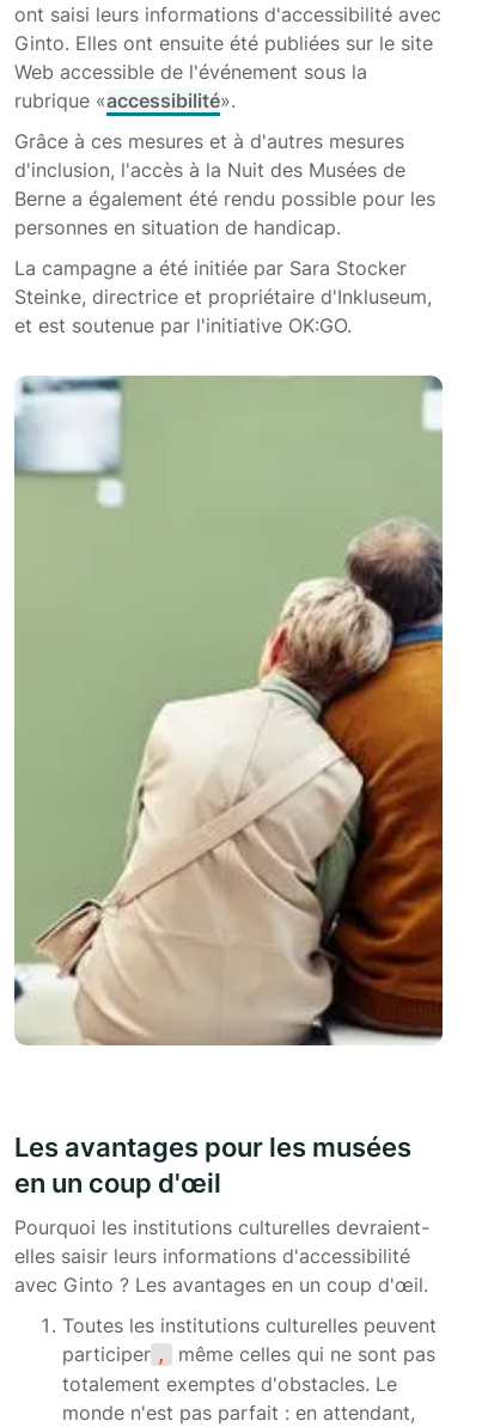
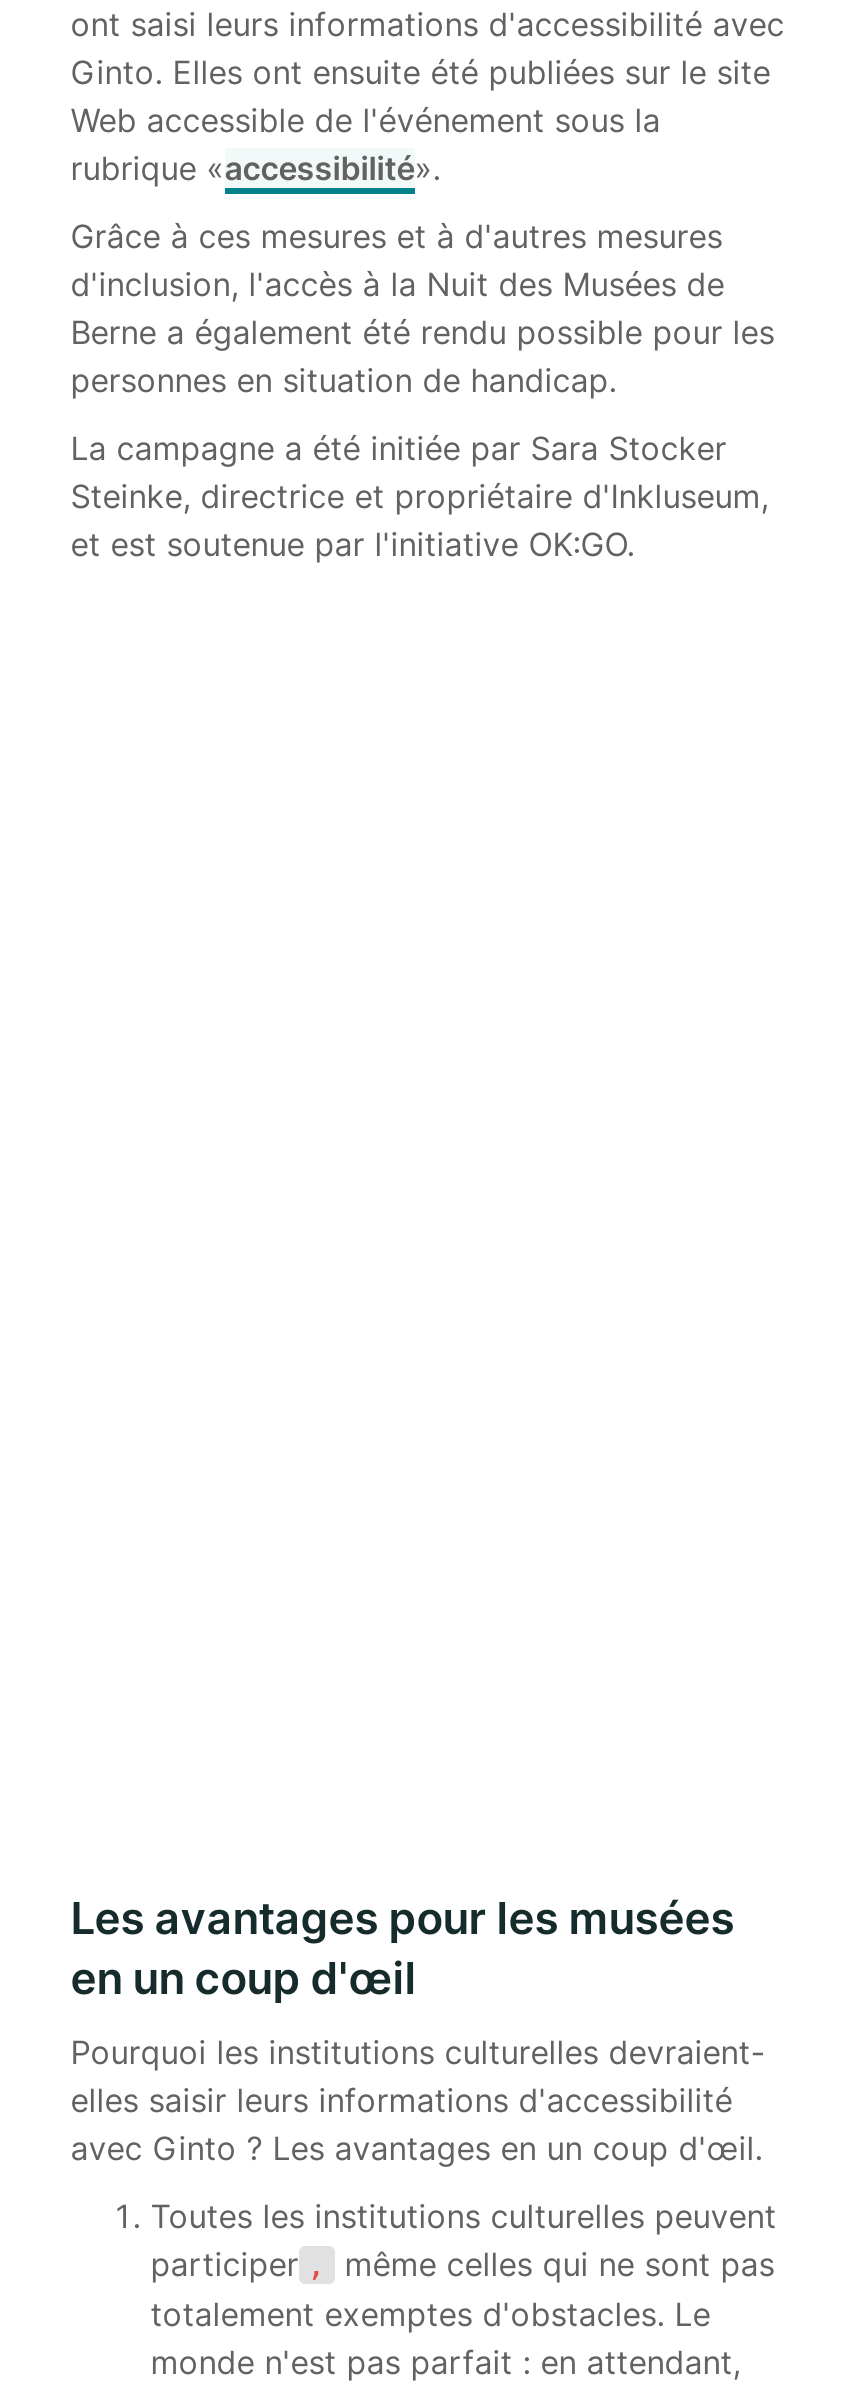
- [image]
